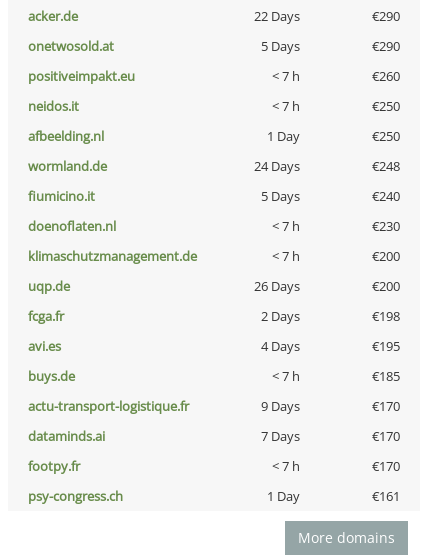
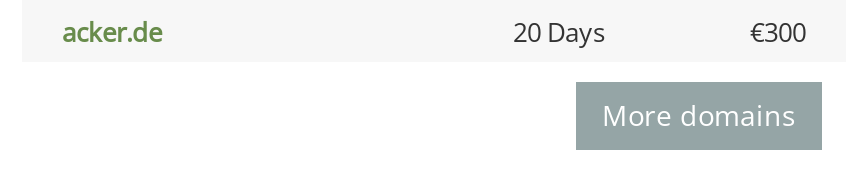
- 22 Days
- €290
- onetwosold.at
- 5 Days
- €290
- positiveimpakt.eu
- < 7 h
- €260
- neidos.it
- < 7 h
- €250
- afbeelding.nl
- 1 Day
- €250
- wormland.de
- 24 Days
- €248
- fiumicino.it
- 5 Days
- €240
- doenoflaten.nl
- < 7 h
- €230
- klimaschutzmanagement.de
- < 7 h
- €200
- uqp.de
- 26 Days
- €200
- fcga.fr
- 2 Days
- €198
- avi.es
- 4 Days
- €195
- buys.de
- < 7 h
- €185
- actu-transport-logistique.fr
- 9 Days
- €170
- dataminds.ai
- 7 Days
- €170
- footpy.fr
- < 7 h
- €170
- psy-congress.ch
- 1 Day
- €161
+ 20 Days
+ €300
